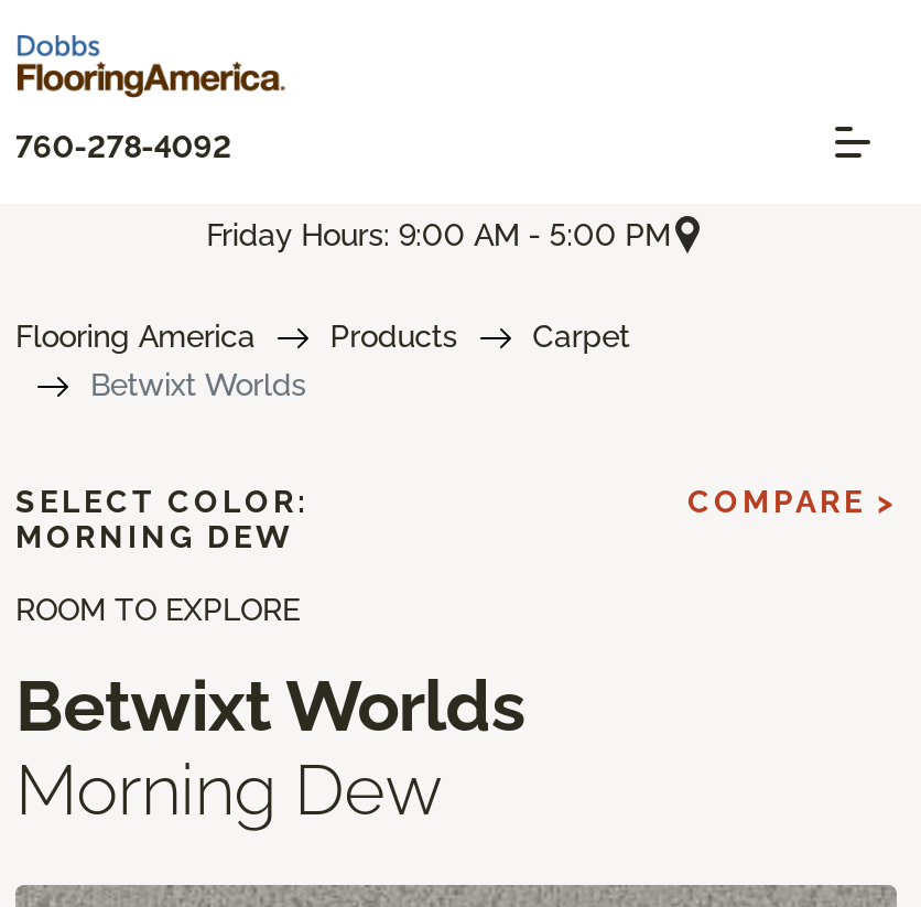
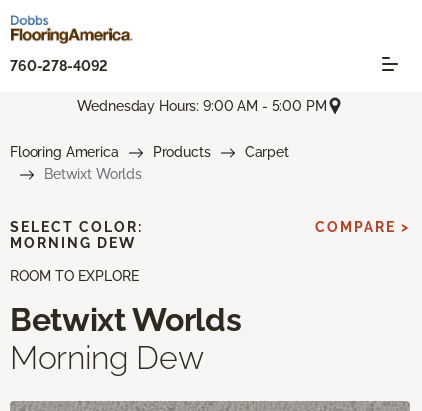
- Friday Hours: 9:00 AM - 5:00 PM
+ Wednesday Hours: 9:00 AM - 5:00 PM
